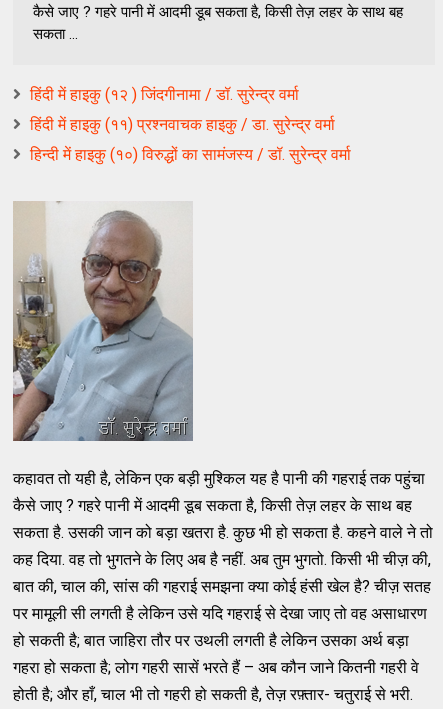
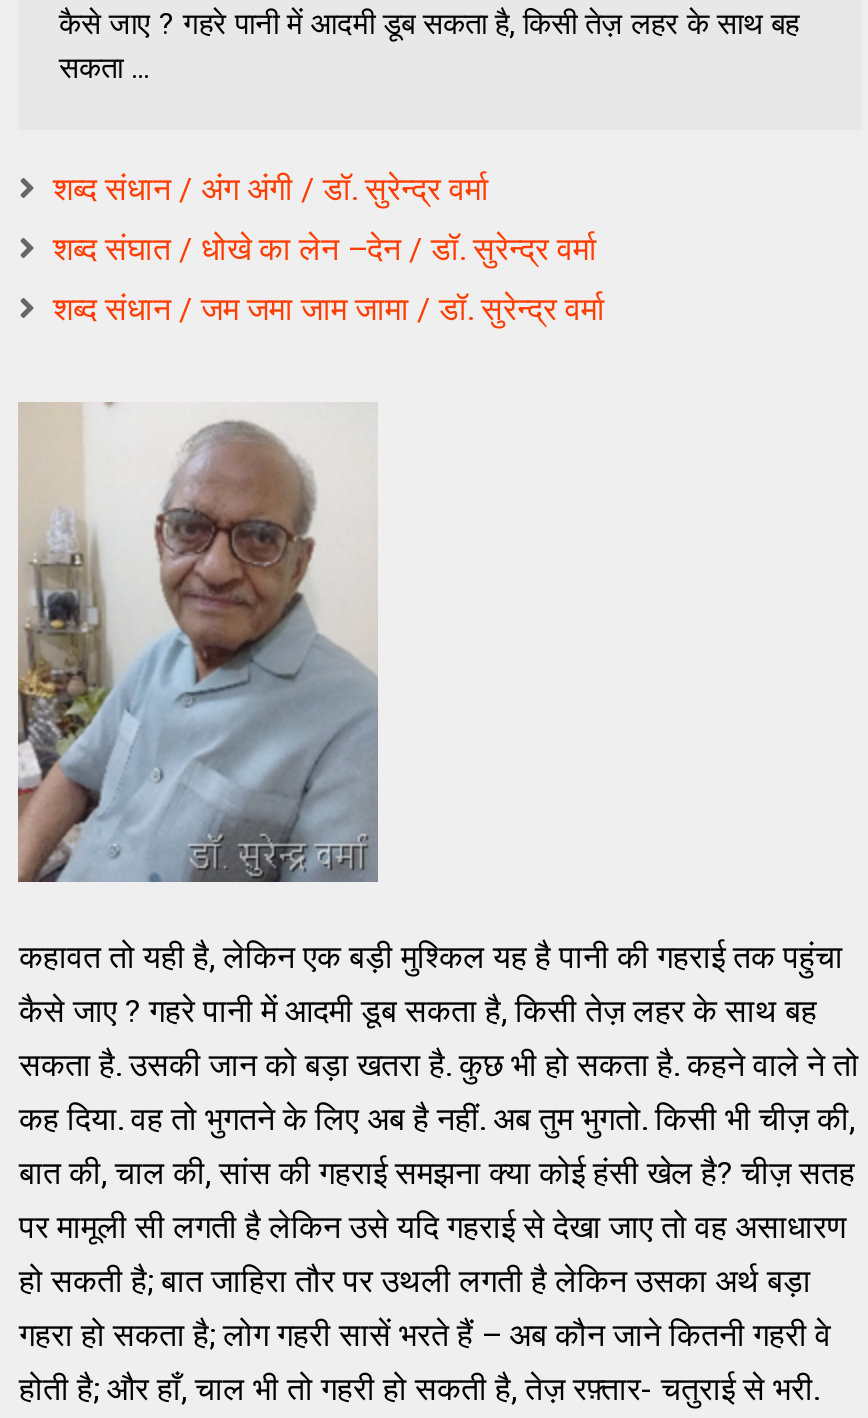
- हिंदी में हाइकु (१२ ) जिंदगीनामा / डॉ. सुरेन्द्र वर्मा
+ शब्द संधान / अंग अंगी / डॉ. सुरेन्द्र वर्मा

- हिंदी में हाइकु (११) प्रश्नवाचक हाइकु / डा. सुरेन्द्र वर्मा
+ शब्द संघात / धोखे का लेन –देन / डॉ. सुरेन्द्र वर्मा

- हिन्दी में हाइकु (१०) विरुद्धों का सामंजस्य / डॉ. सुरेन्द्र वर्मा
+ शब्द संधान / जम जमा जाम जामा / डॉ. सुरेन्द्र वर्मा
